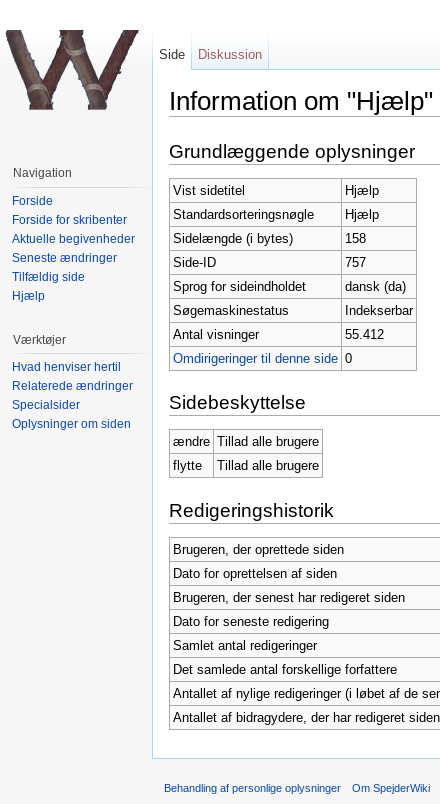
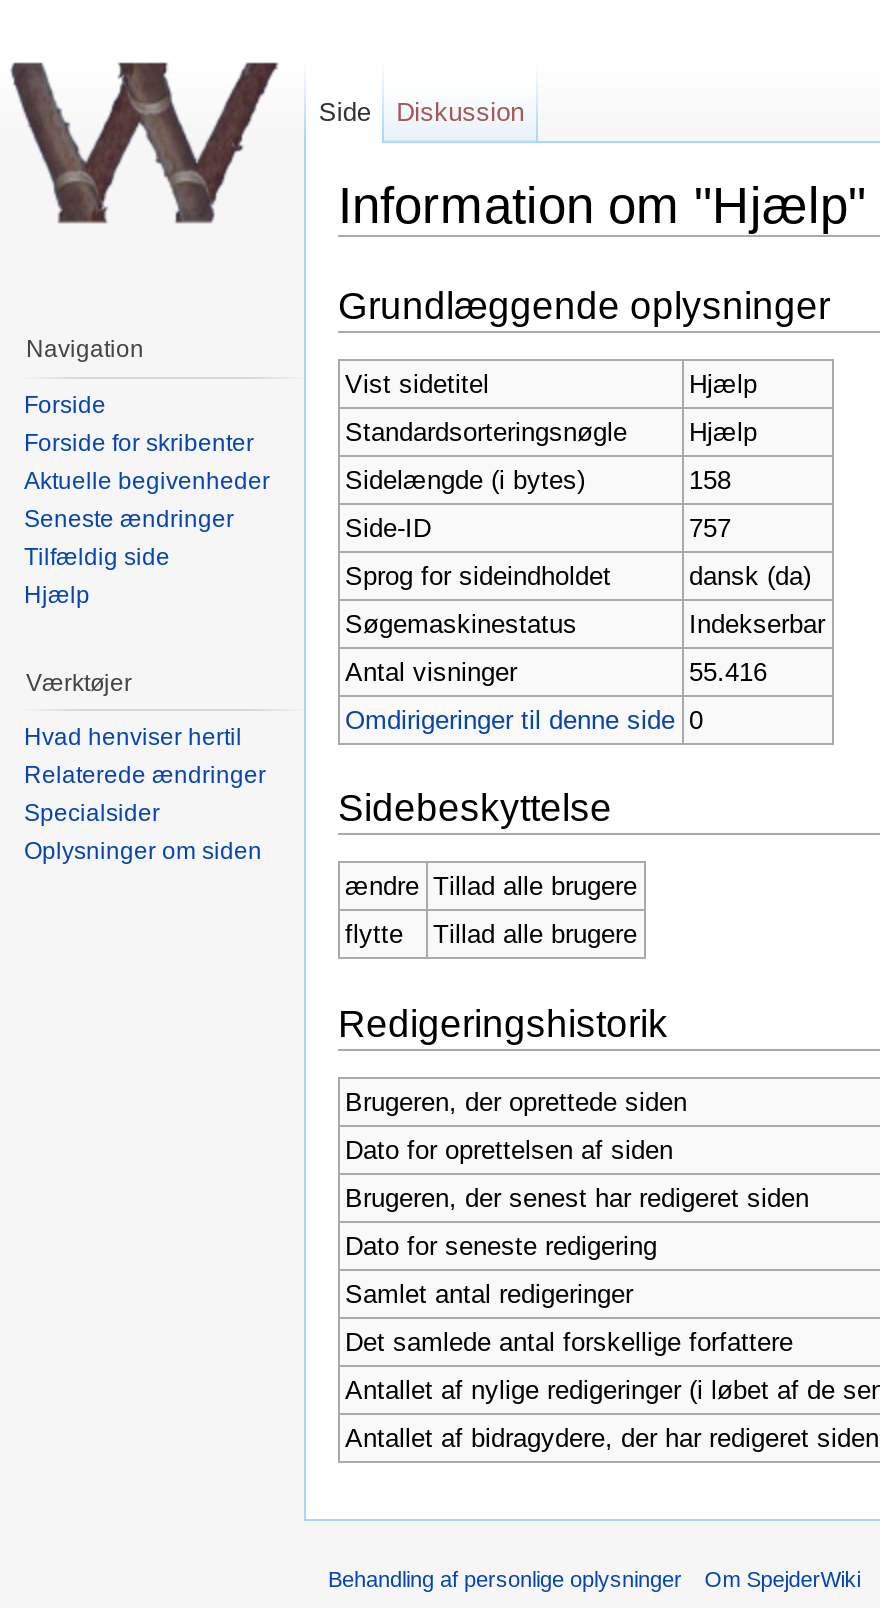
- 55.412
+ 55.416
